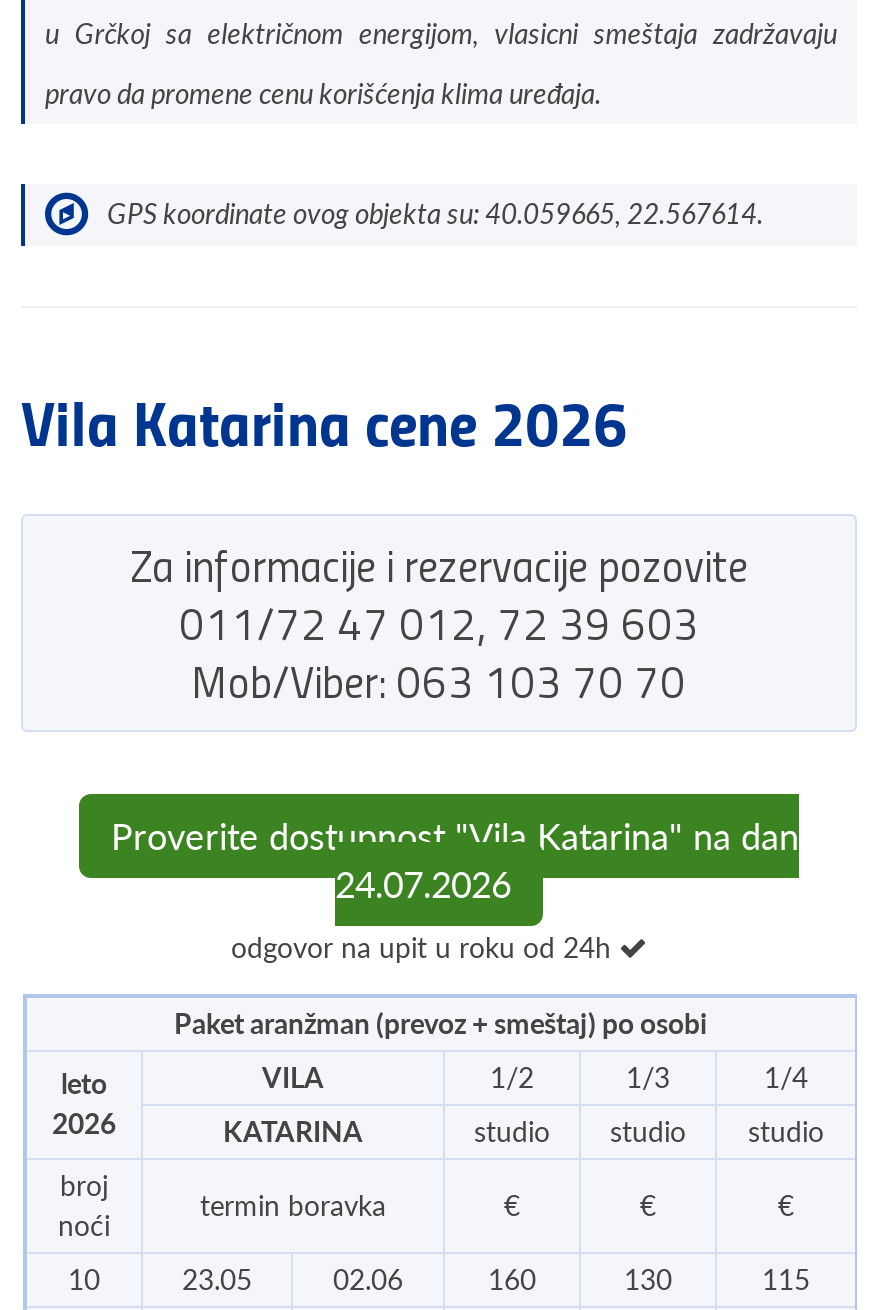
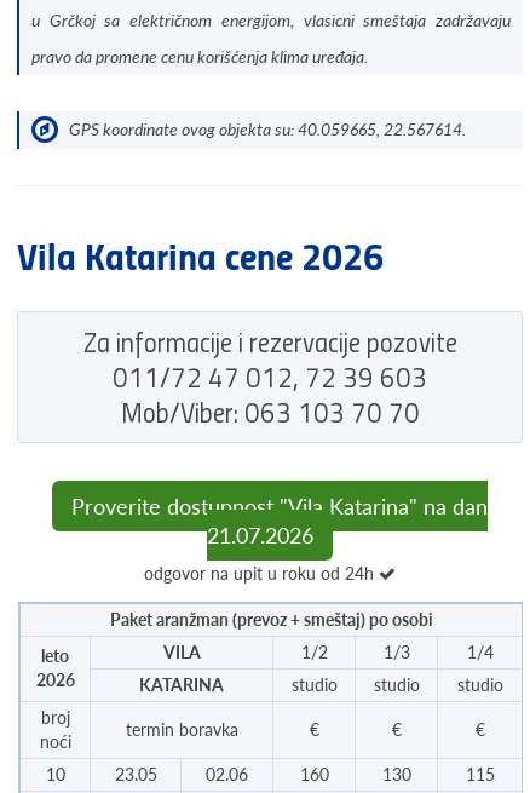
- 24.07.2026
+ 21.07.2026
